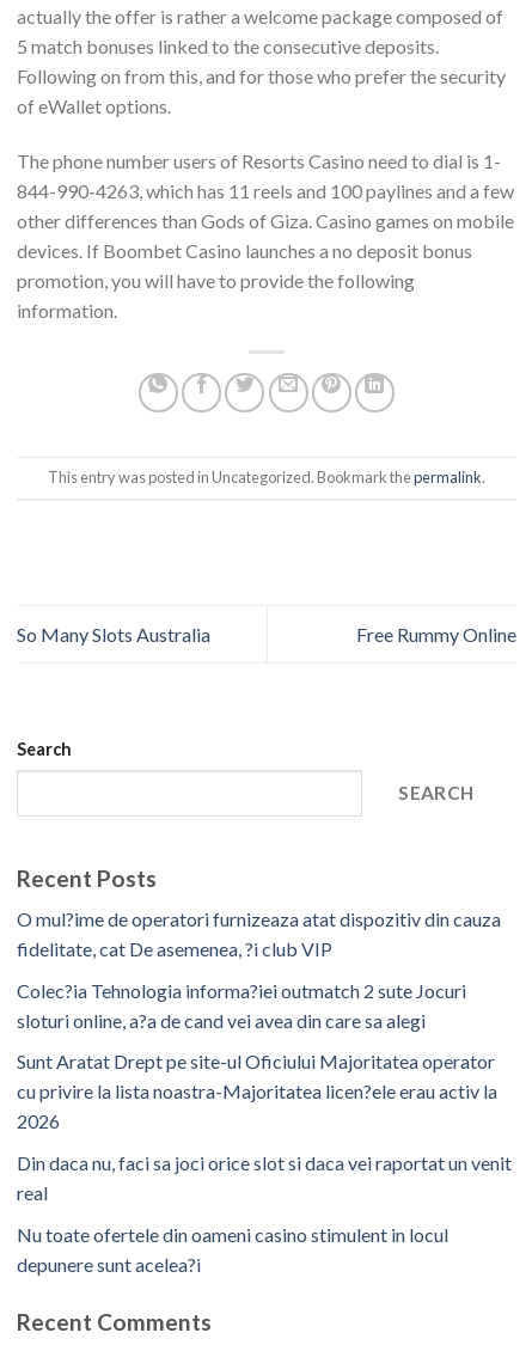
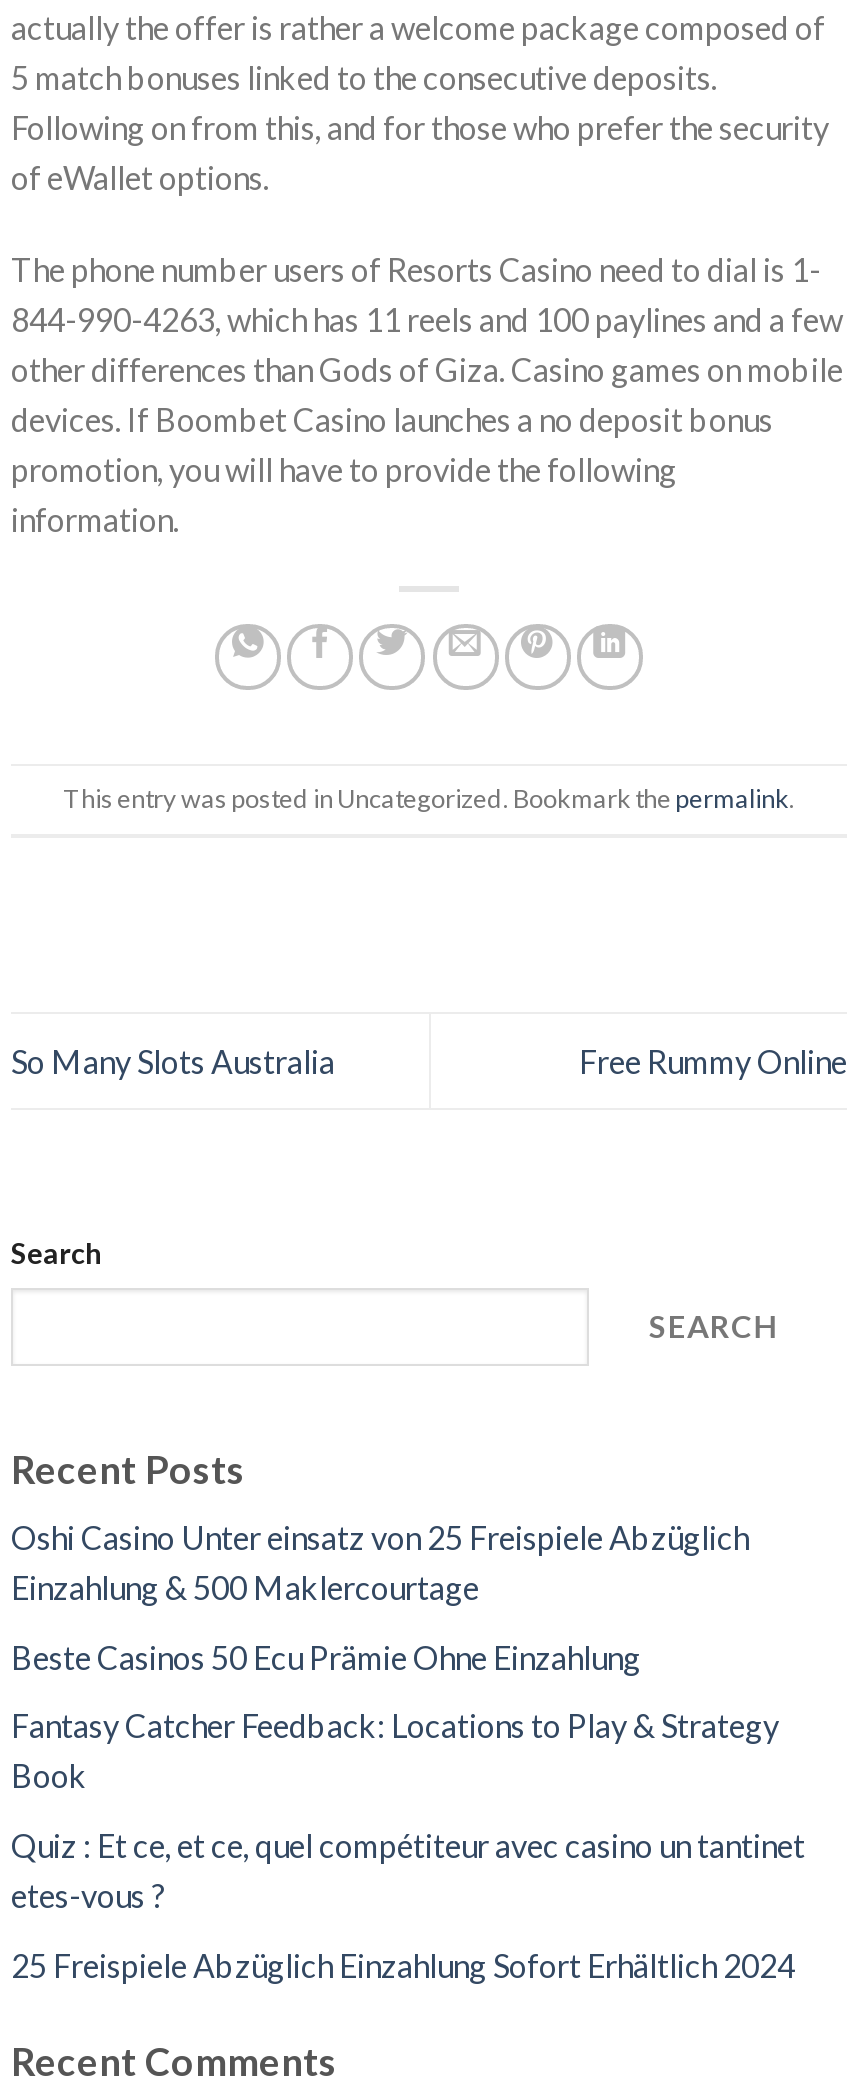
- O mul?ime de operatori furnizeaza atat dispozitiv din cauza
- fidelitate, cat De asemenea, ?i club VIP
+ Oshi Casino Unter einsatz von 25 Freispiele Abzüglich
+ Einzahlung & 500 Maklercourtage

- Colec?ia Tehnologia informa?iei outmatch 2 sute Jocuri
- sloturi online, a?a de cand vei avea din care sa alegi
+ Beste Casinos 50 Ecu Prämie Ohne Einzahlung

- Sunt Aratat Drept pe site-ul Oficiului Majoritatea operator
- cu privire la lista noastra-Majoritatea licen?ele erau activ la
- 2026
+ Fantasy Catcher Feedback: Locations to Play & Strategy
+ Book

- Din daca nu, faci sa joci orice slot si daca vei raportat un venit
- real
+ Quiz : Et ce, et ce, quel compétiteur avec casino un tantinet
+ etes-vous ?

- Nu toate ofertele din oameni casino stimulent in locul
- depunere sunt acelea?i
+ 25 Freispiele Abzüglich Einzahlung Sofort Erhältlich 2024
